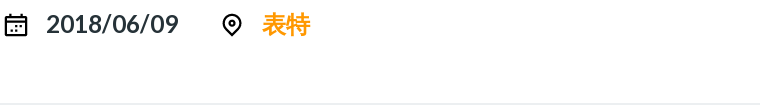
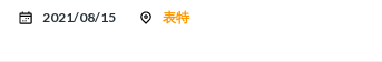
- 2018/06/09
+ 2021/08/15
